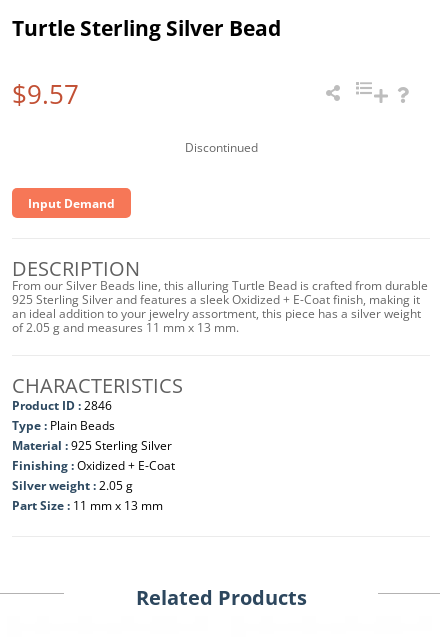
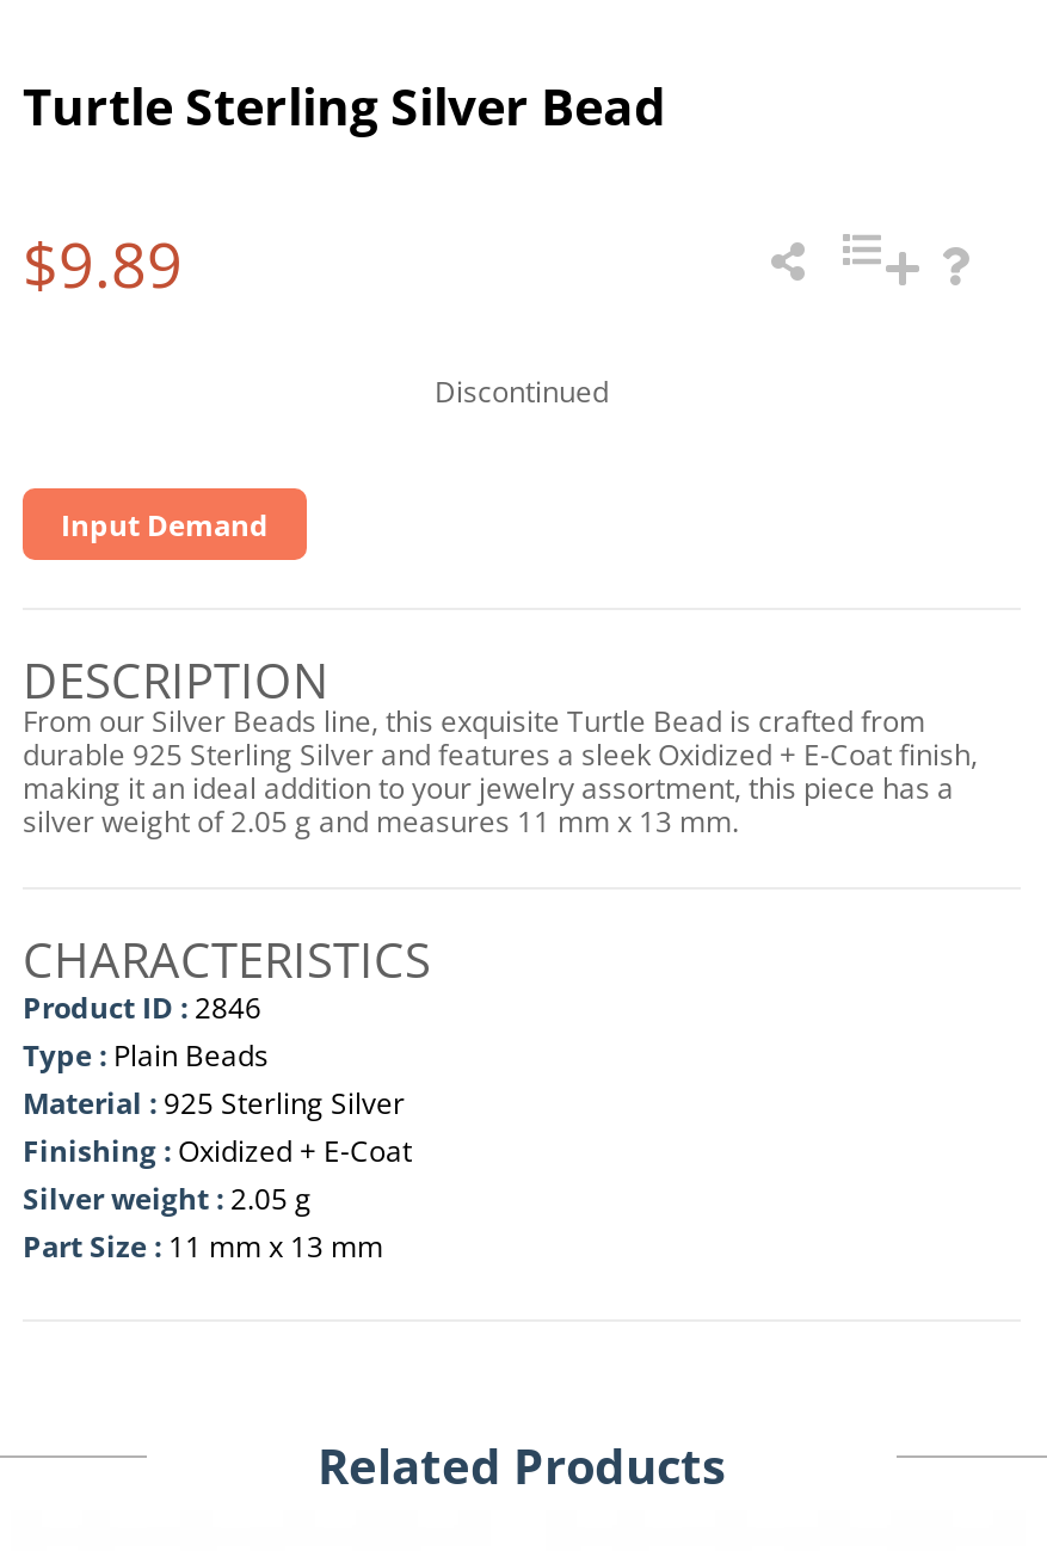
- $9.57
+ $9.89

- From our Silver Beads line, this alluring Turtle Bead is crafted from durable
- 925 Sterling Silver and features a sleek Oxidized + E-Coat finish, making it
- an ideal addition to your jewelry assortment, this piece has a silver weight
- of 2.05 g and measures 11 mm x 13 mm.
+ From our Silver Beads line, this exquisite Turtle Bead is crafted from
+ durable 925 Sterling Silver and features a sleek Oxidized + E-Coat finish,
+ making it an ideal addition to your jewelry assortment, this piece has a
+ silver weight of 2.05 g and measures 11 mm x 13 mm.
